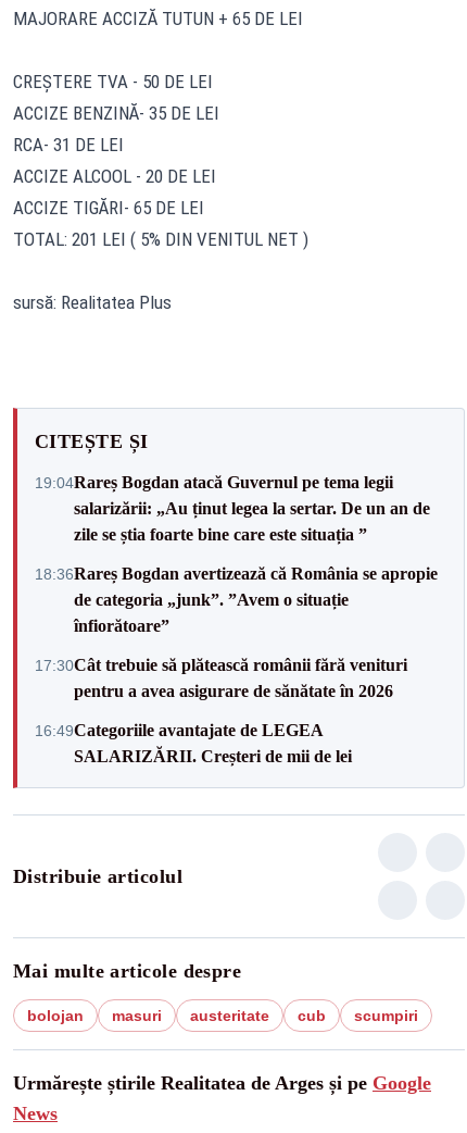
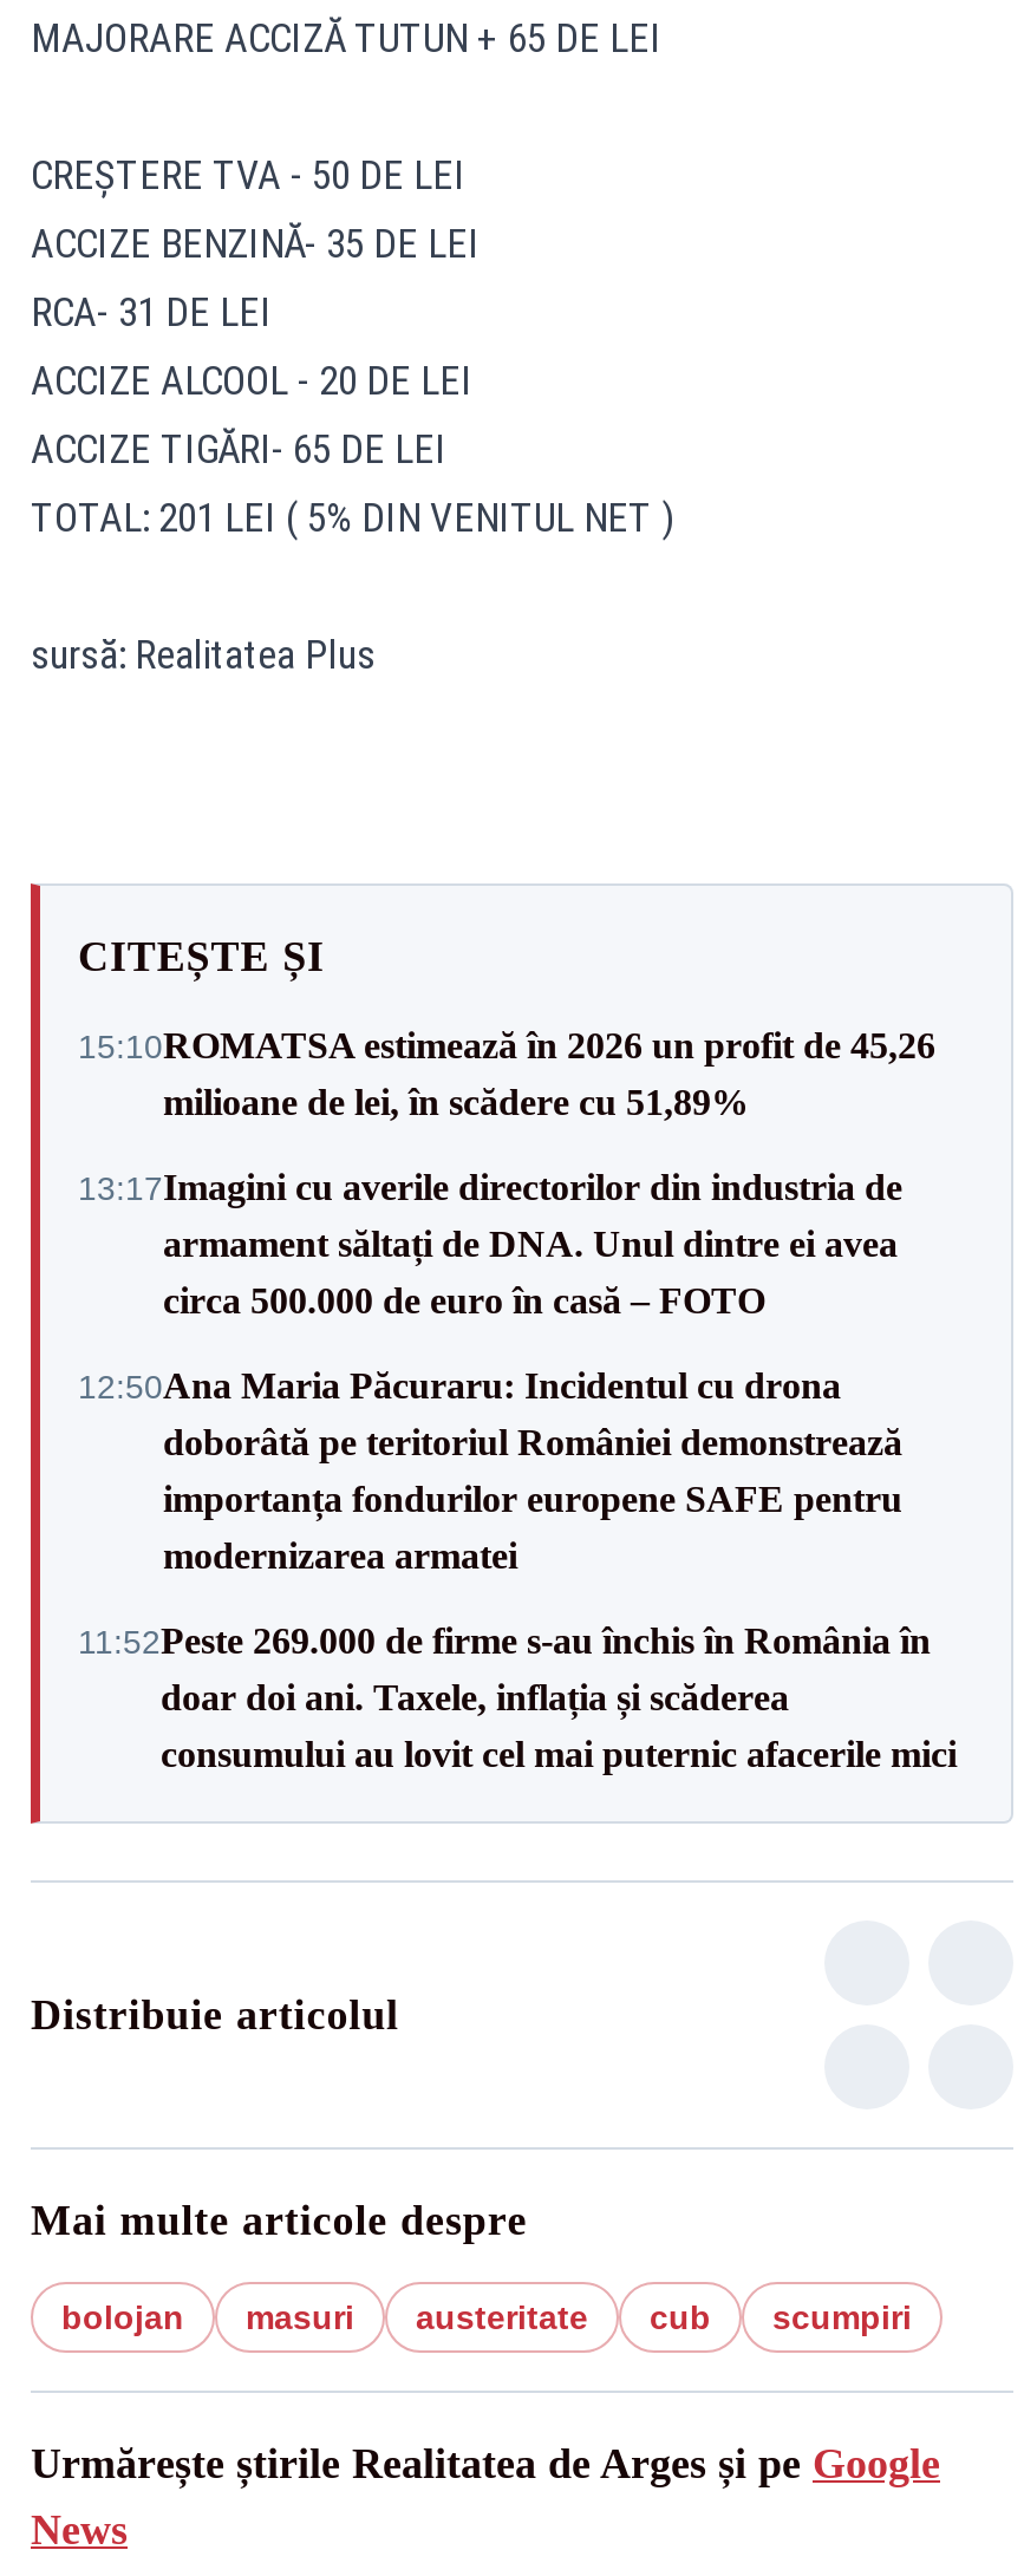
- 19:04Rareș Bogdan atacă Guvernul pe tema legii
- salarizării: „Au ținut legea la sertar. De un an de
- zile se știa foarte bine care este situația ”
+ 15:10ROMATSA estimează în 2026 un profit de 45,26
+ milioane de lei, în scădere cu 51,89%

- 18:36Rareș Bogdan avertizează că România se apropie
- de categoria „junk”. ”Avem o situație
- înfiorătoare”
+ 13:17Imagini cu averile directorilor din industria de
+ armament săltați de DNA. Unul dintre ei avea
+ circa 500.000 de euro în casă – FOTO

- 17:30Cât trebuie să plătească românii fără venituri
- pentru a avea asigurare de sănătate în 2026
+ 12:50Ana Maria Păcuraru: Incidentul cu drona
+ doborâtă pe teritoriul României demonstrează
+ importanța fondurilor europene SAFE pentru
+ modernizarea armatei

- 16:49Categoriile avantajate de LEGEA
- SALARIZĂRII. Creșteri de mii de lei
+ 11:52Peste 269.000 de firme s-au închis în România în
+ doar doi ani. Taxele, inflația și scăderea
+ consumului au lovit cel mai puternic afacerile mici
